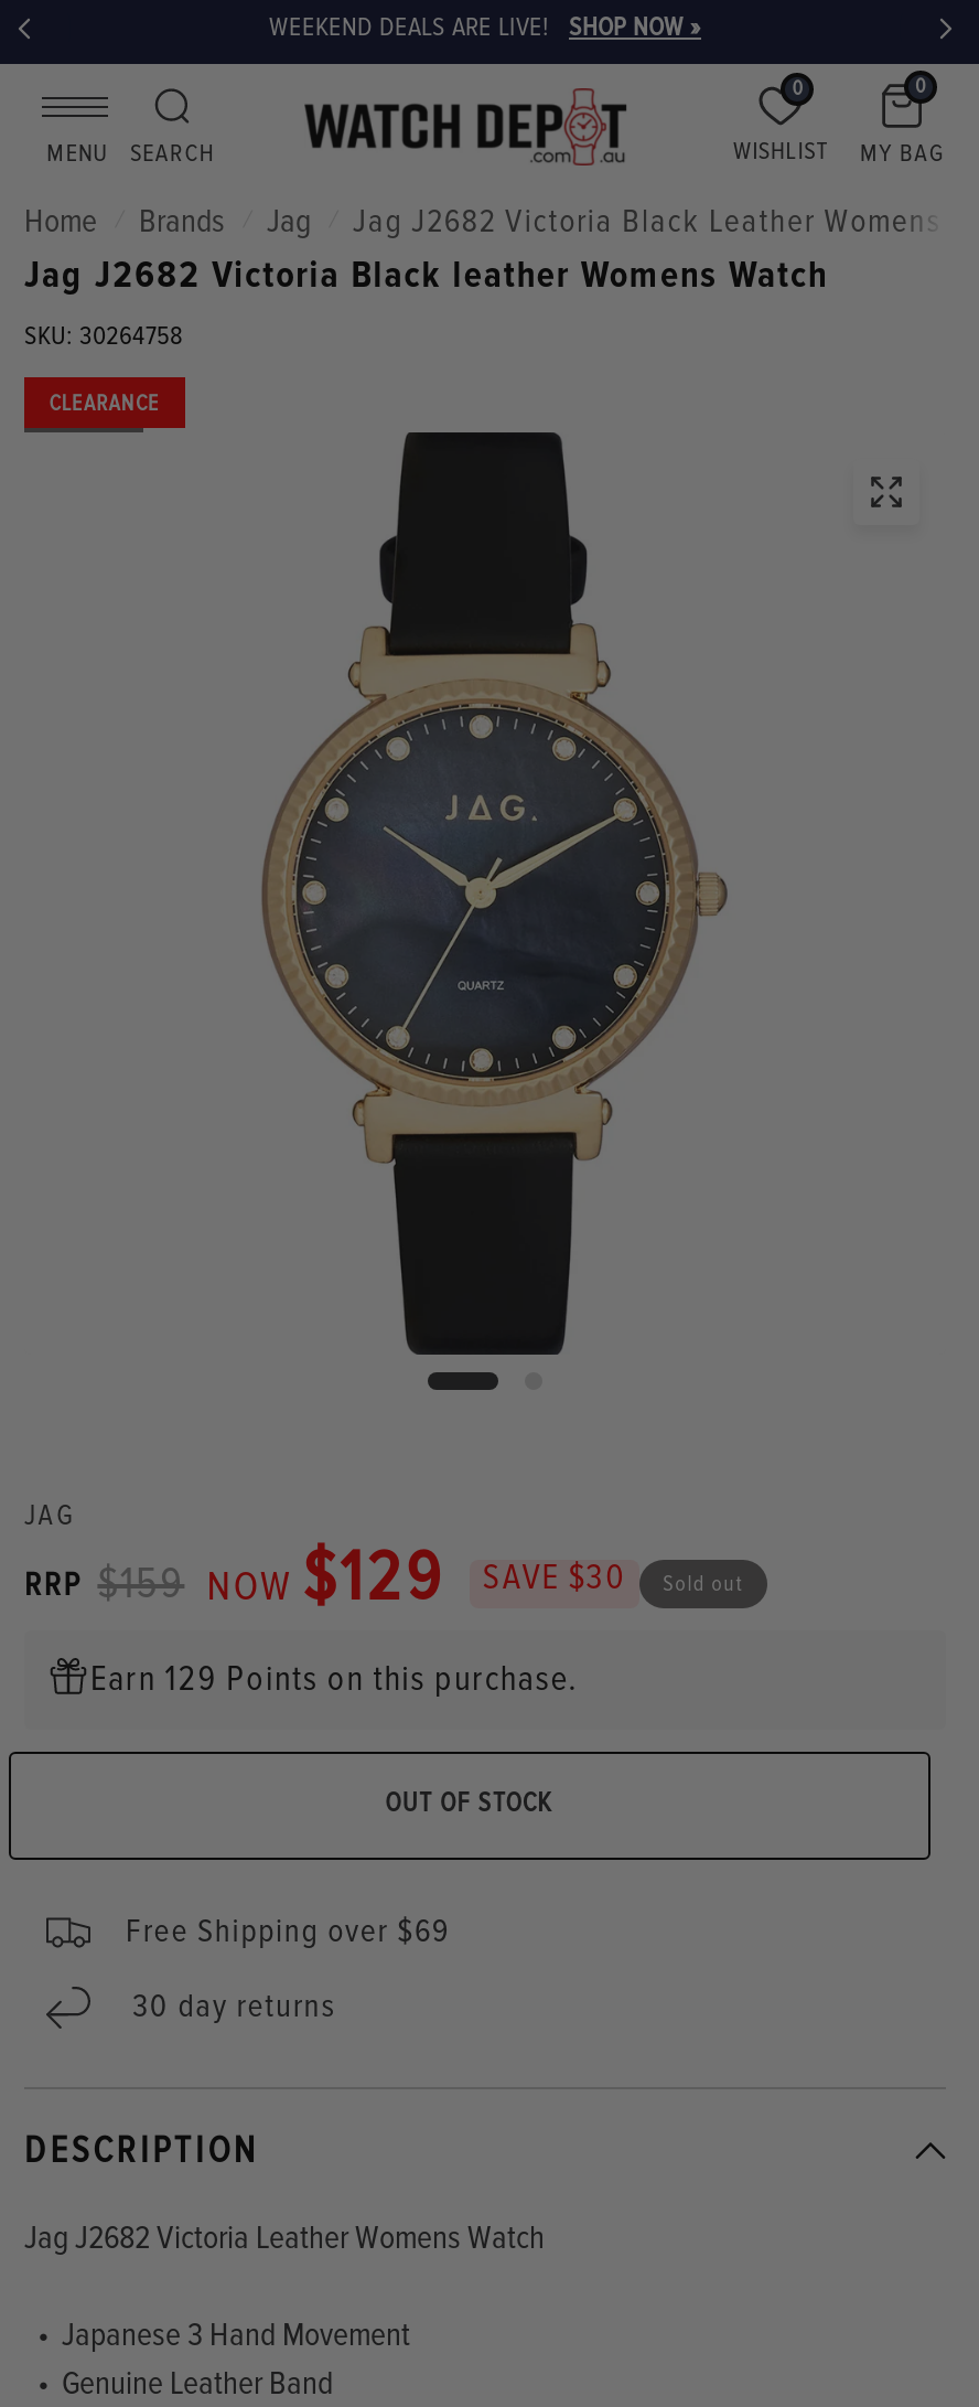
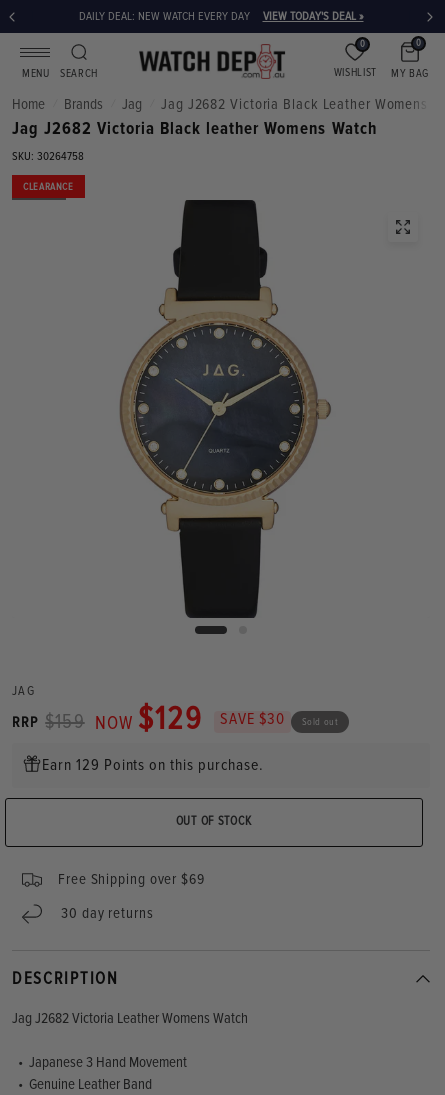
- WEEKEND DEALS ARE LIVE! SHOP NOW »
+ DAILY DEAL: NEW WATCH EVERY DAY
+ VIEW TODAY'S DEAL »
